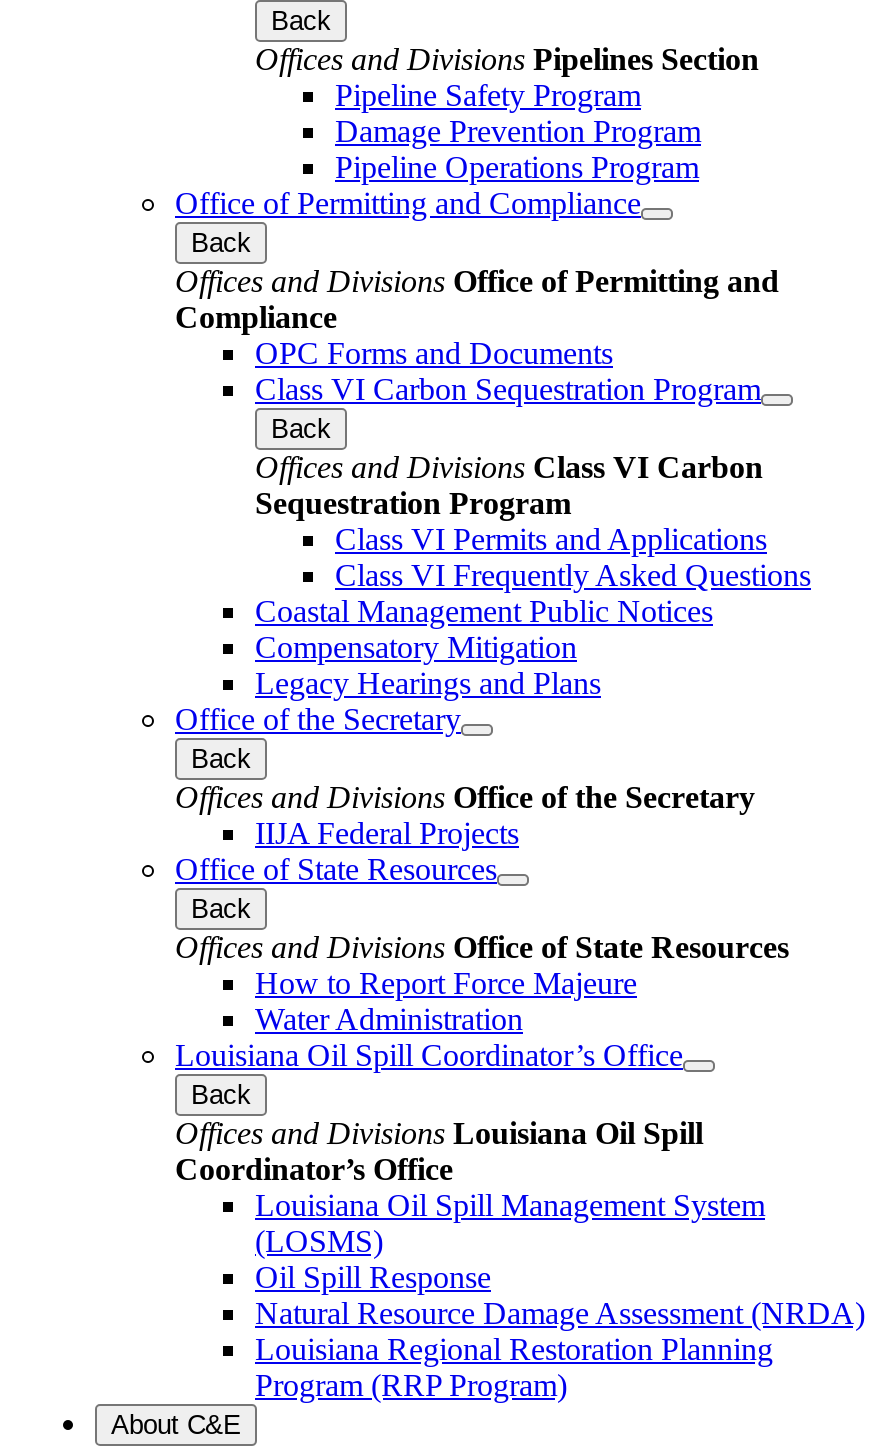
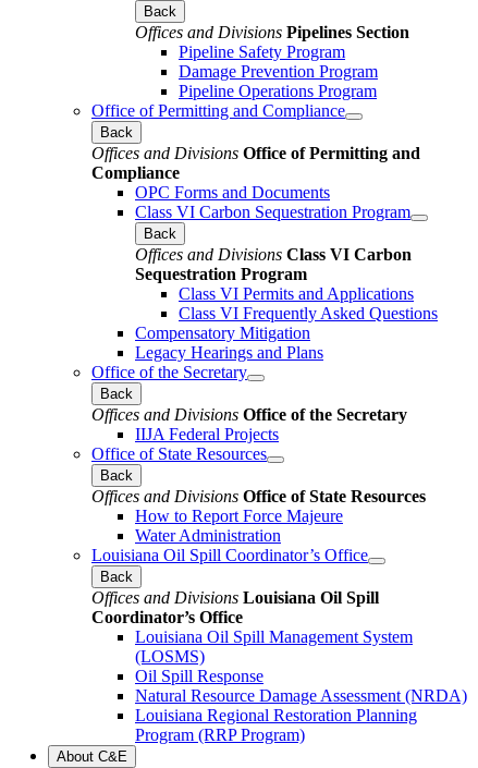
- Coastal Management Public Notices
